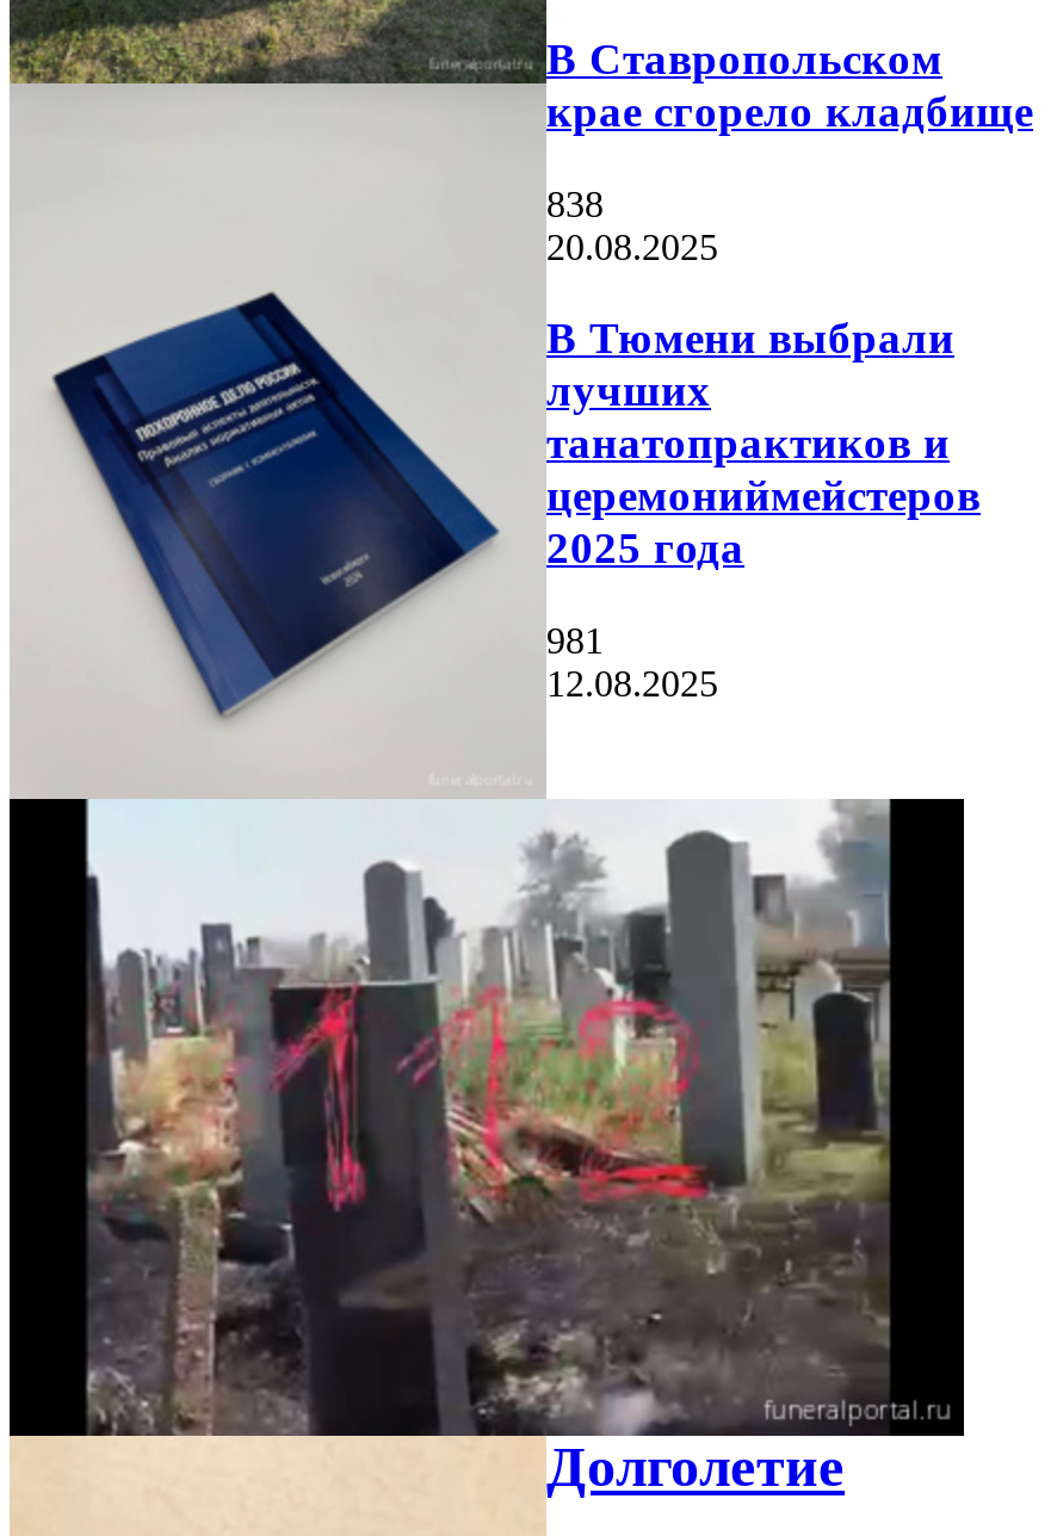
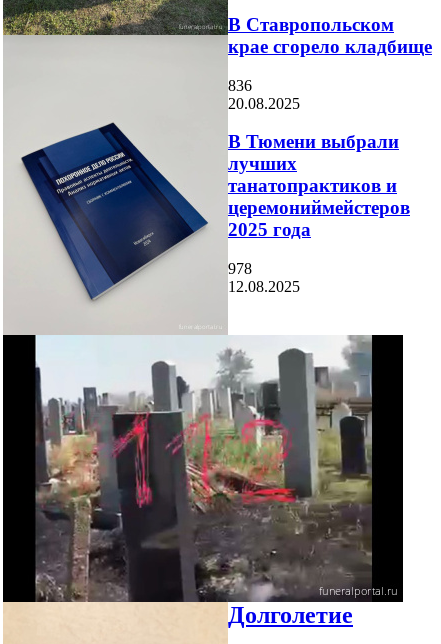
- 838
+ 836

- 981
+ 978
